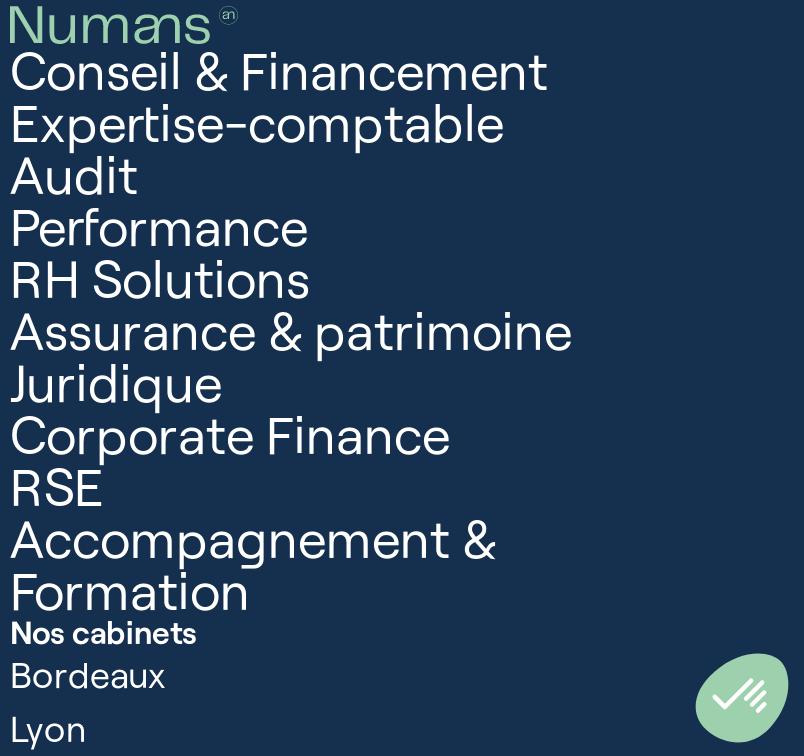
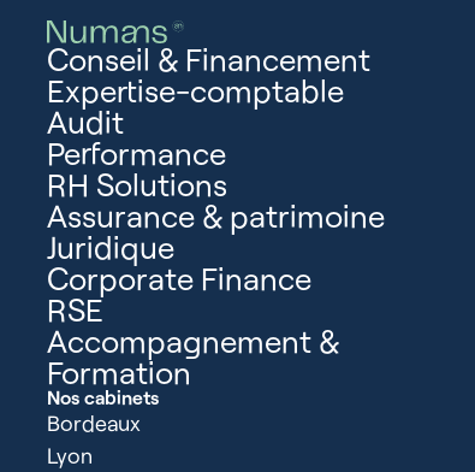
- [image]
